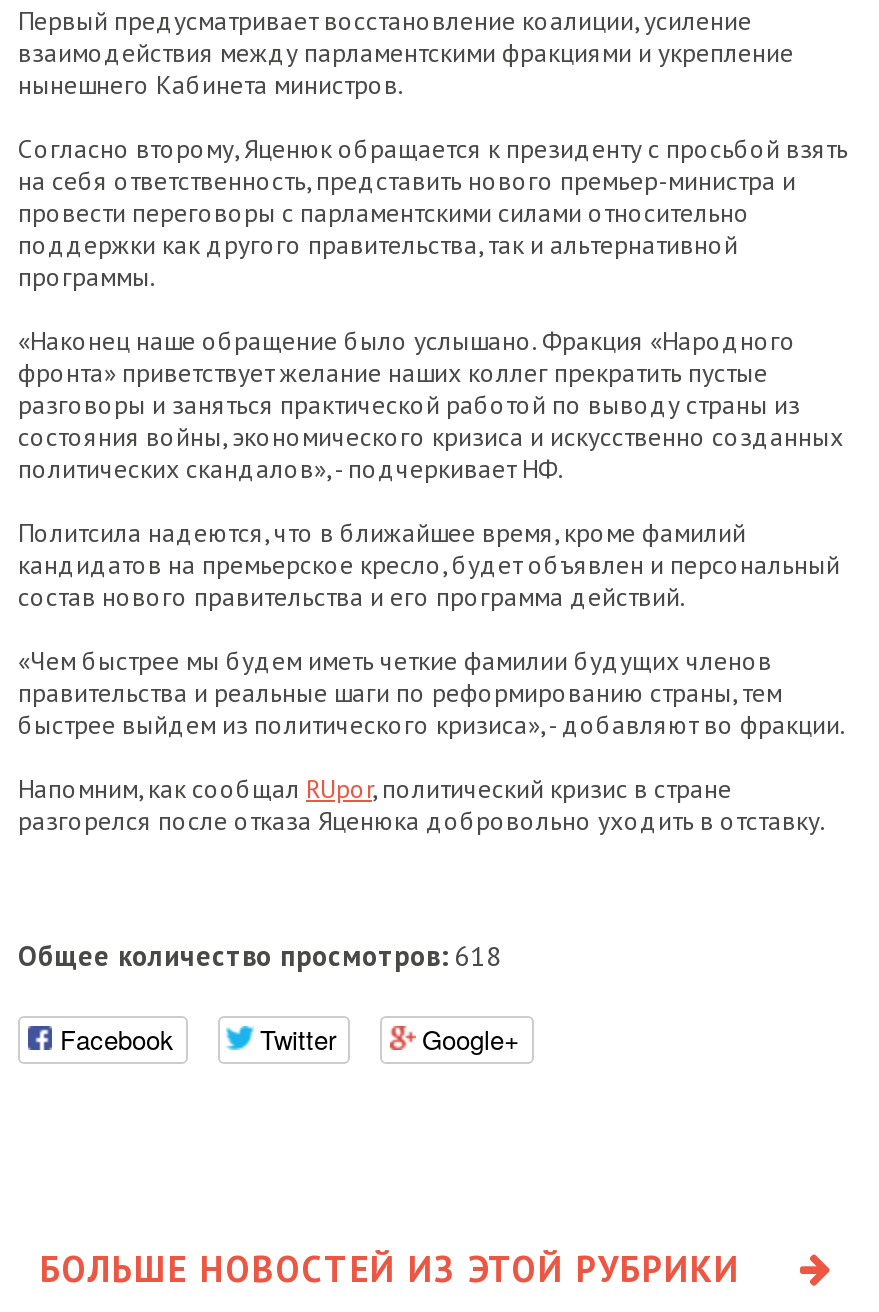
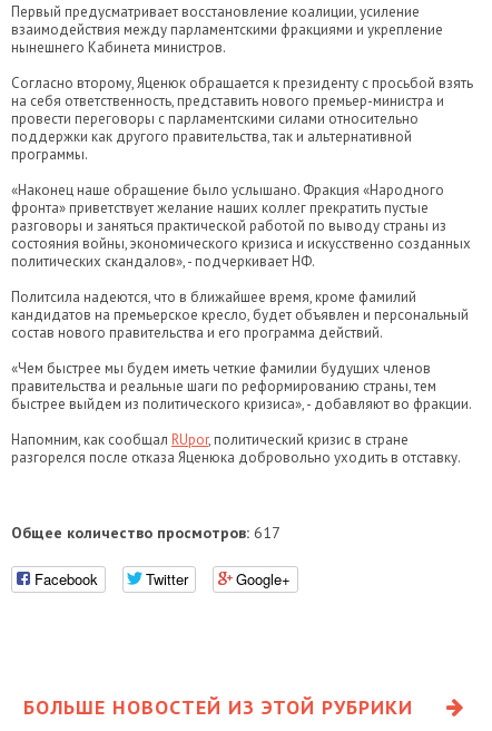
- Общее количество просмотров: 618
+ Общее количество просмотров: 617
